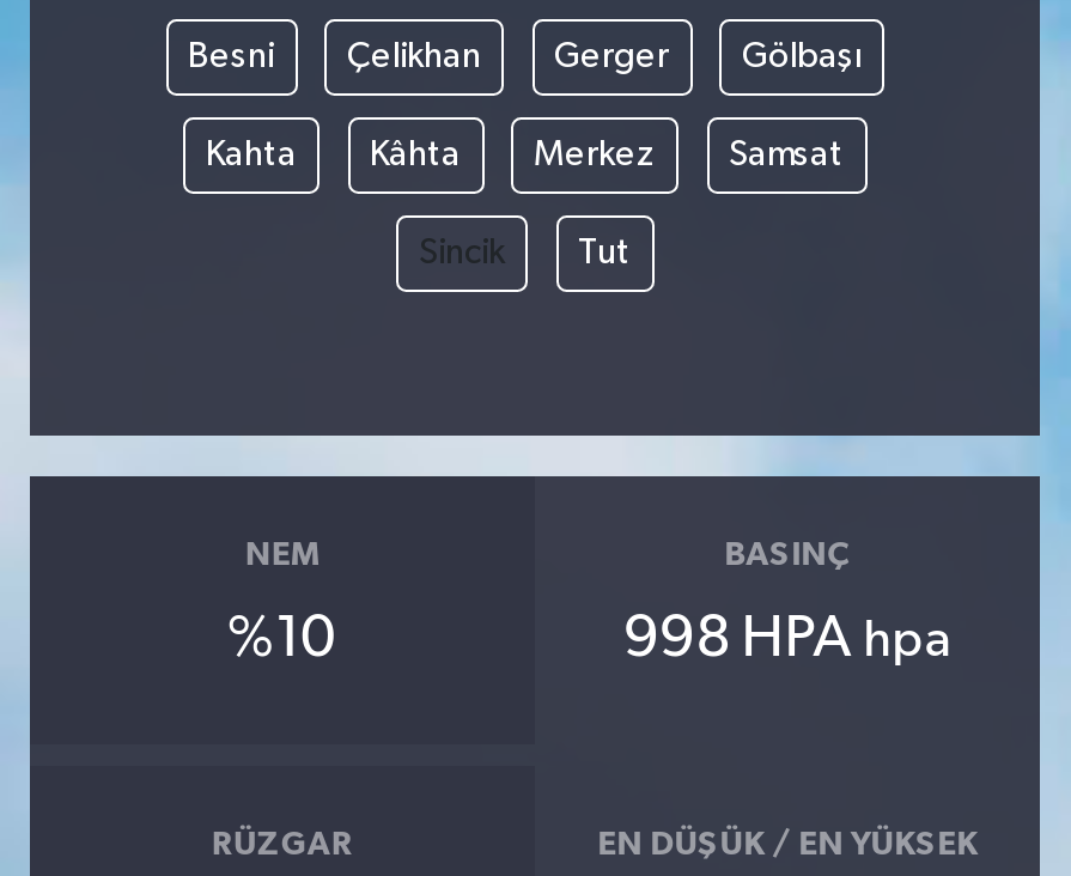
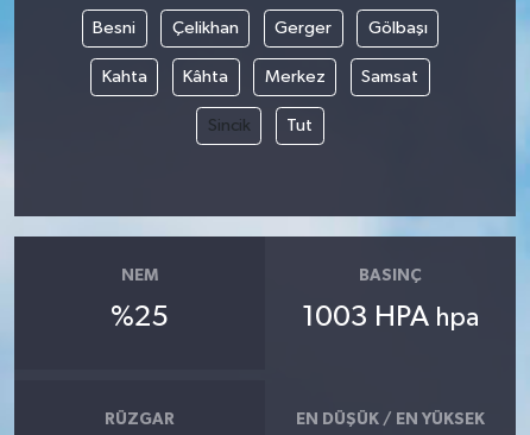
- %10
+ %25

- 998 HPA hpa
+ 1003 HPA hpa
